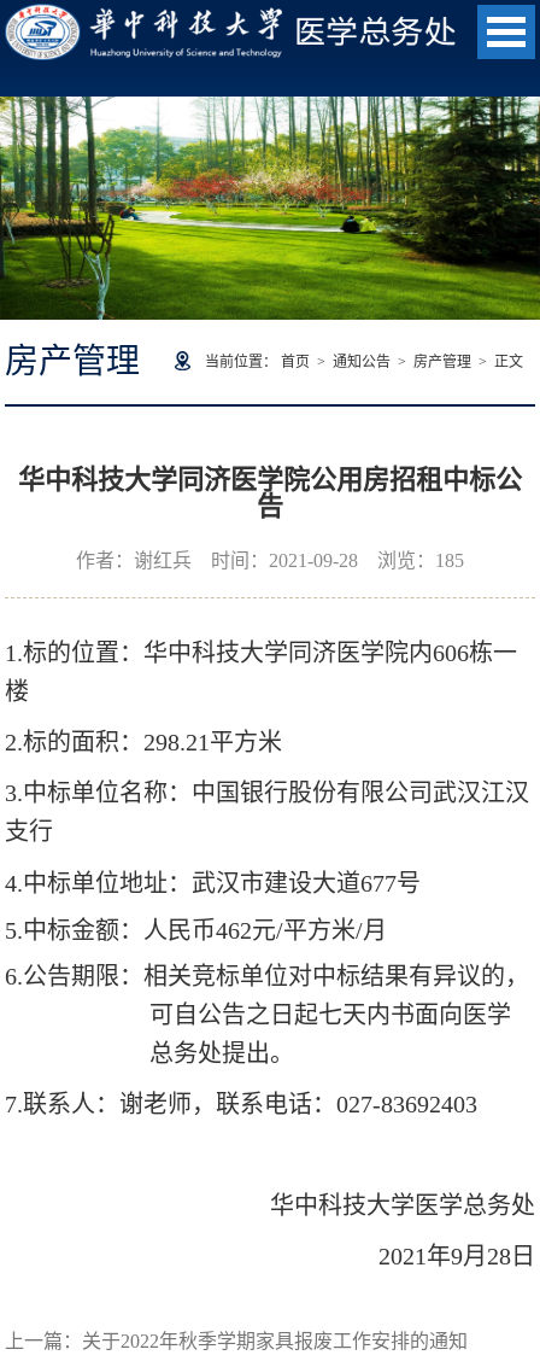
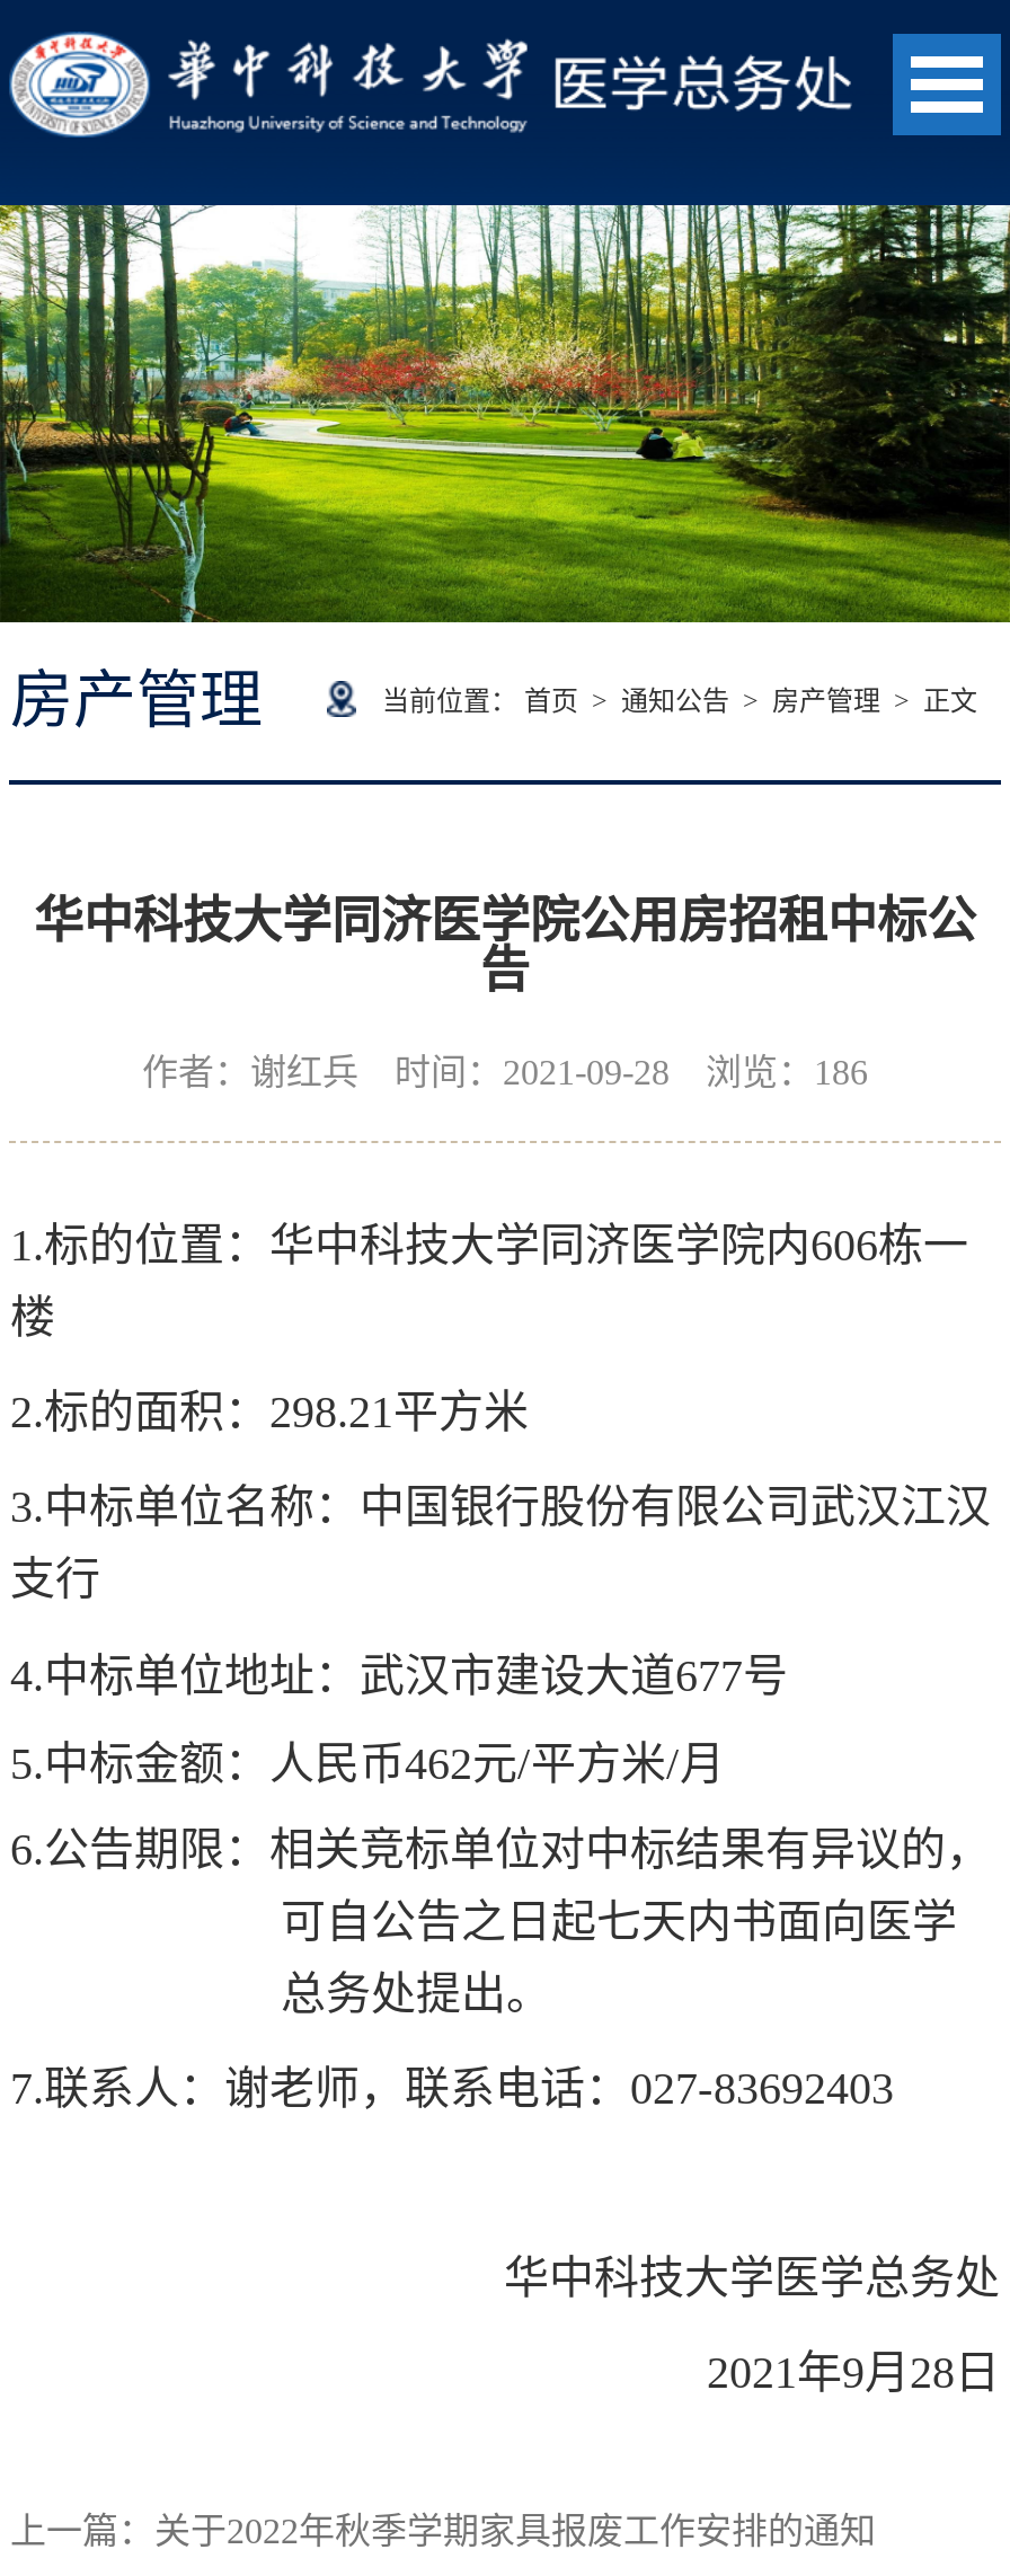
- 作者：谢红兵 时间：2021-09-28 浏览：185
+ 作者：谢红兵 时间：2021-09-28 浏览：186
